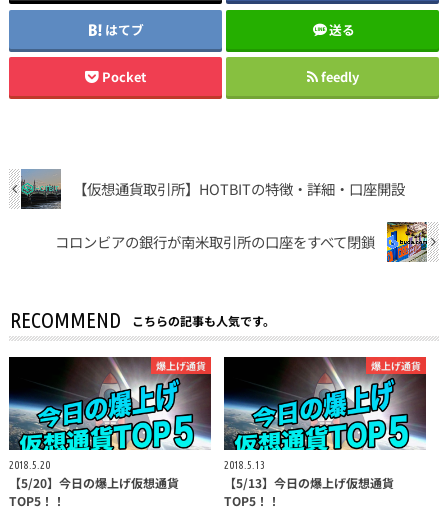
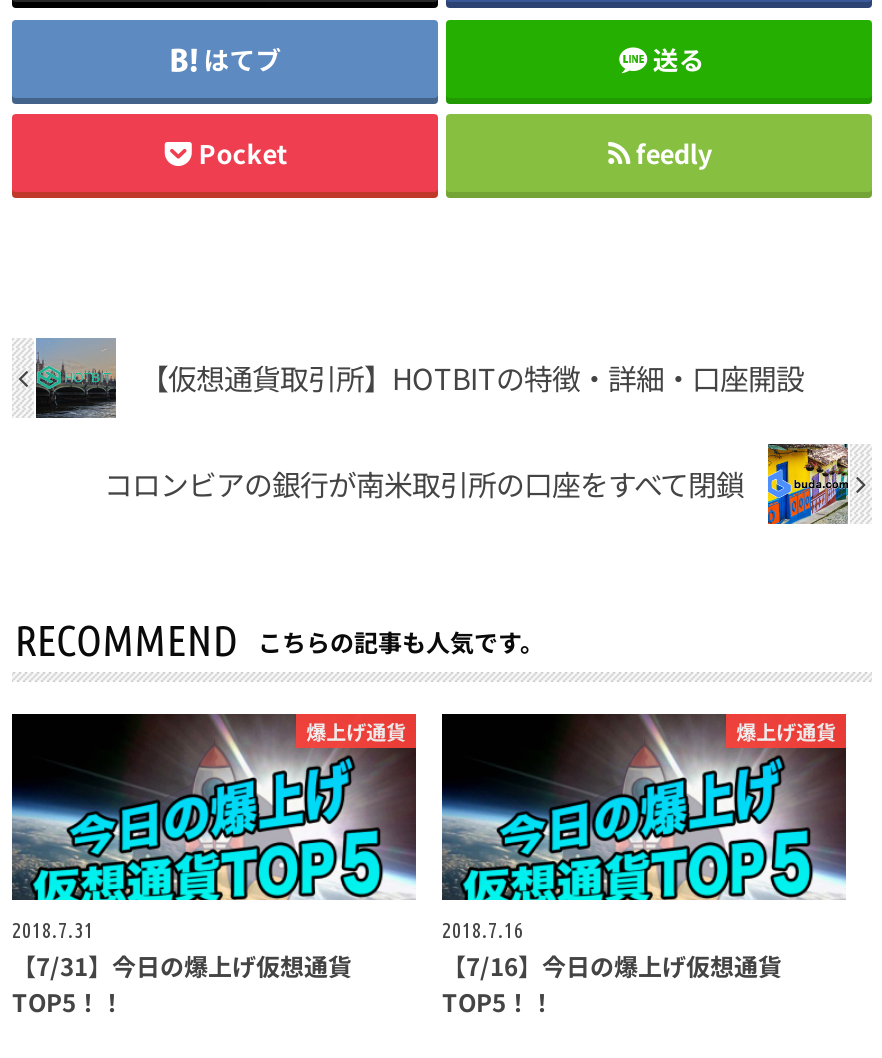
- 2018.5.20
+ 2018.7.31

- 2018.5.13
+ 2018.7.16

- 【5/20】今日の爆上げ仮想通貨
+ 【7/31】今日の爆上げ仮想通貨

- 【5/13】今日の爆上げ仮想通貨
+ 【7/16】今日の爆上げ仮想通貨
